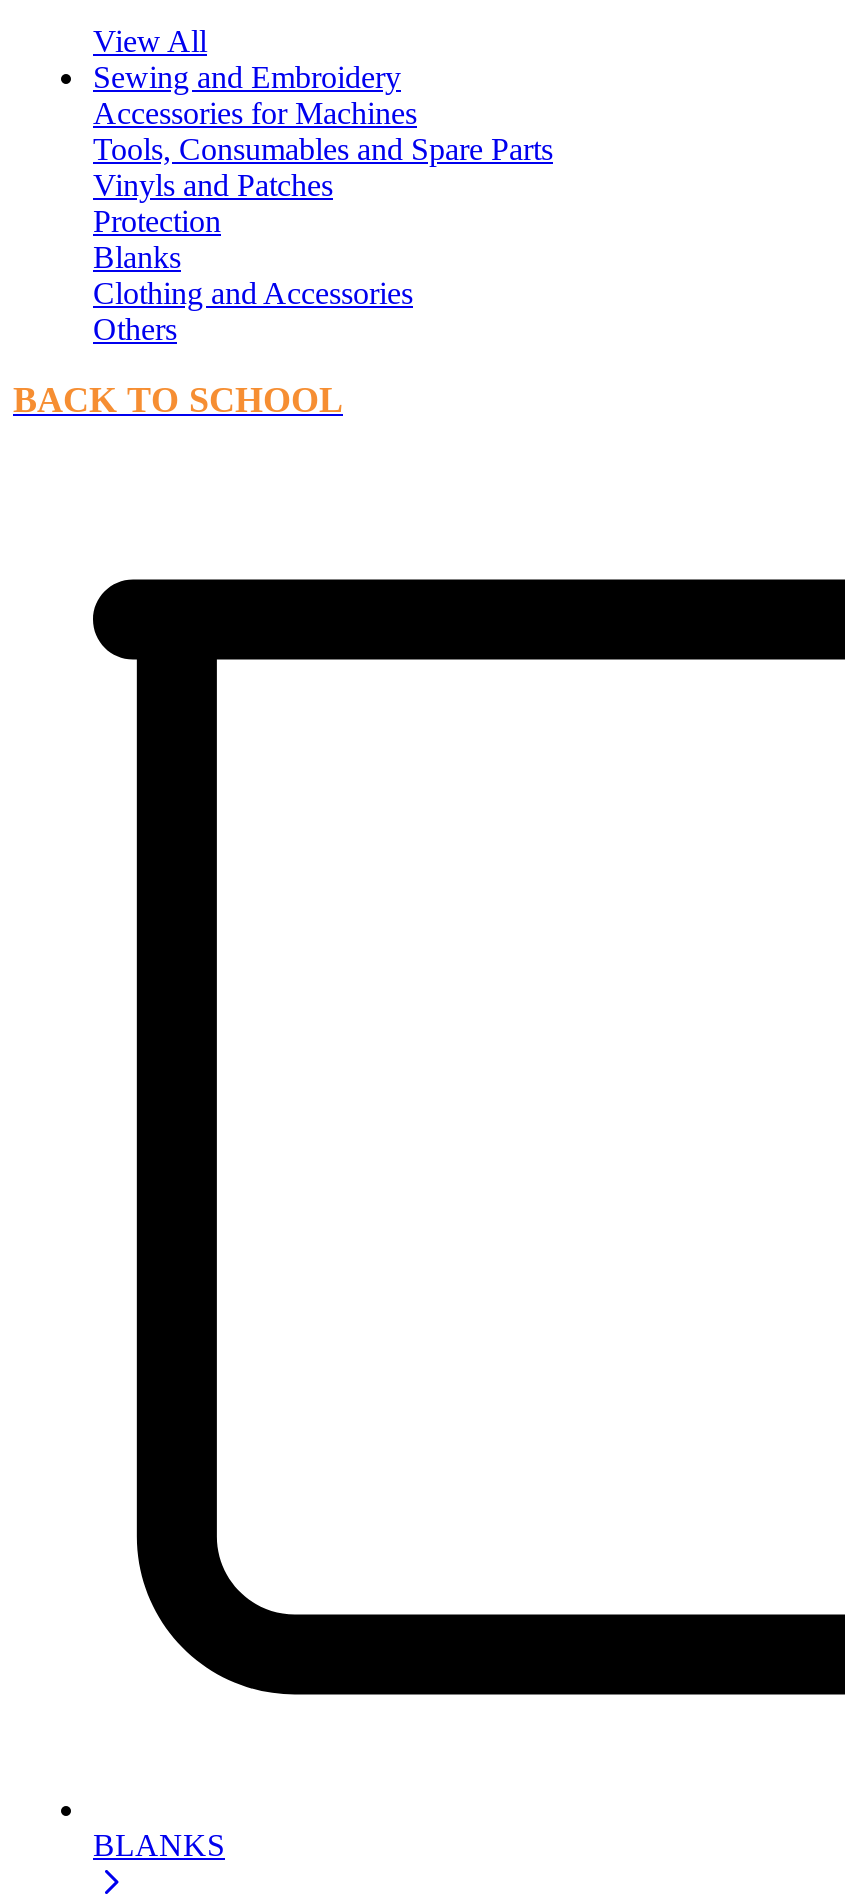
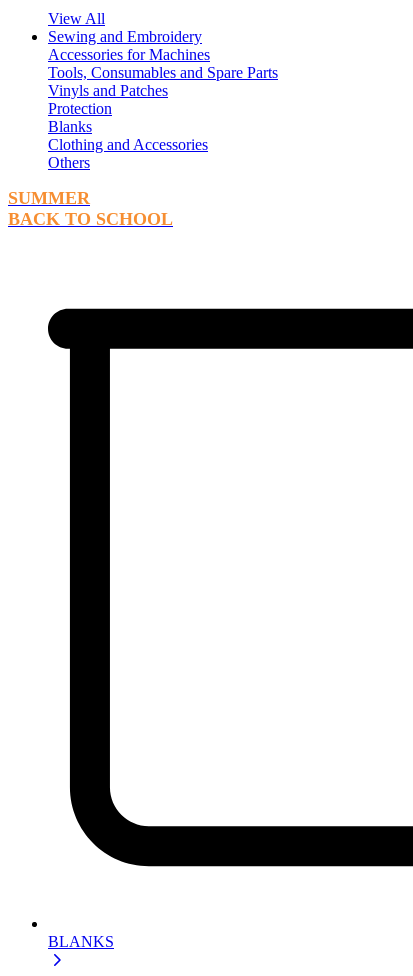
+ SUMMER
